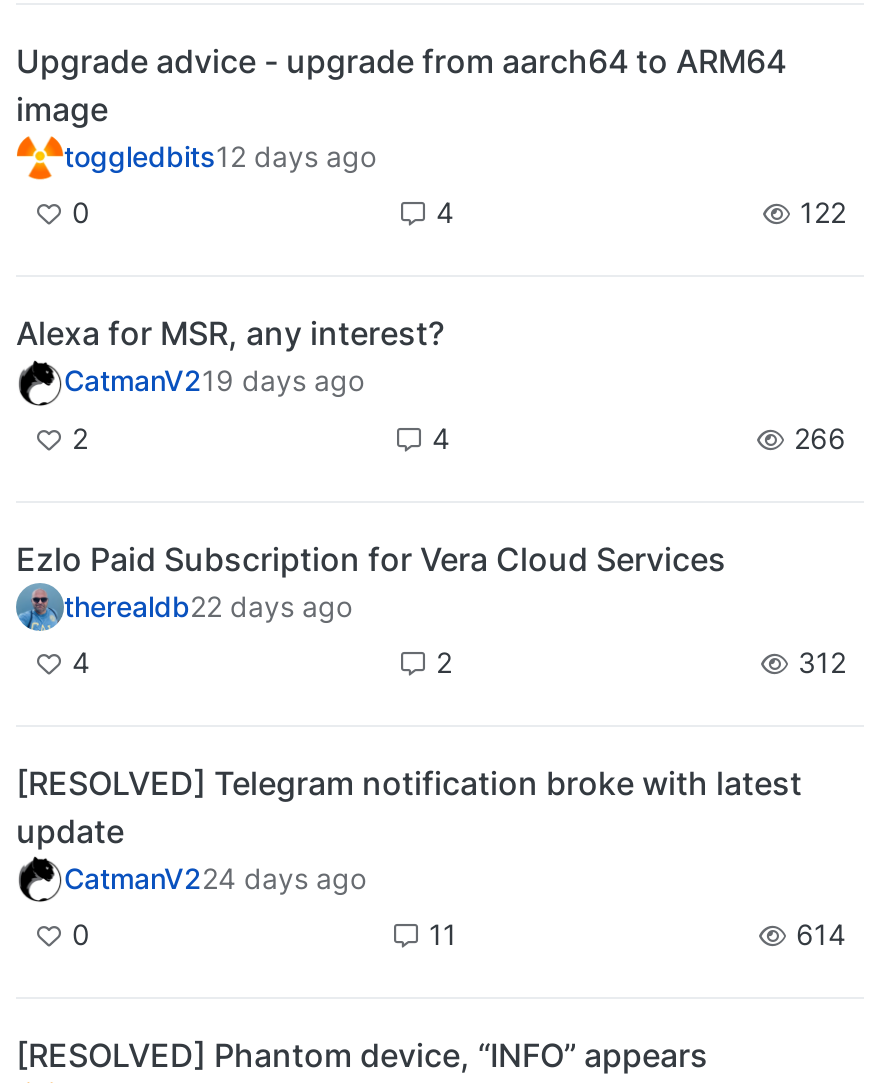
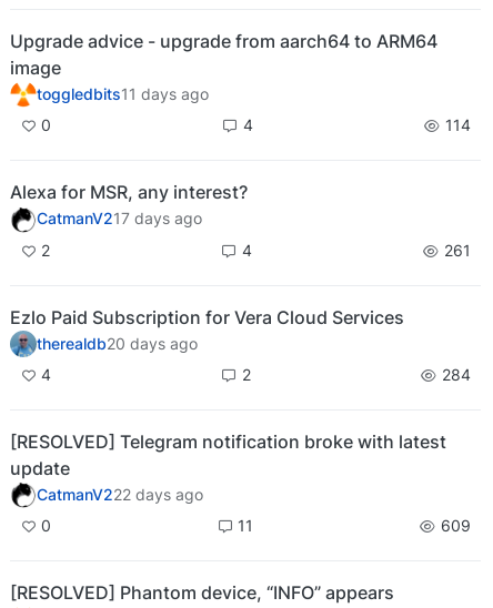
- toggledbits12 days ago
+ toggledbits11 days ago

- 122
+ 114

- CatmanV219 days ago
+ CatmanV217 days ago

- 266
+ 261

- therealdb22 days ago
+ therealdb20 days ago

- 312
+ 284

- CatmanV224 days ago
+ CatmanV222 days ago

- 614
+ 609
